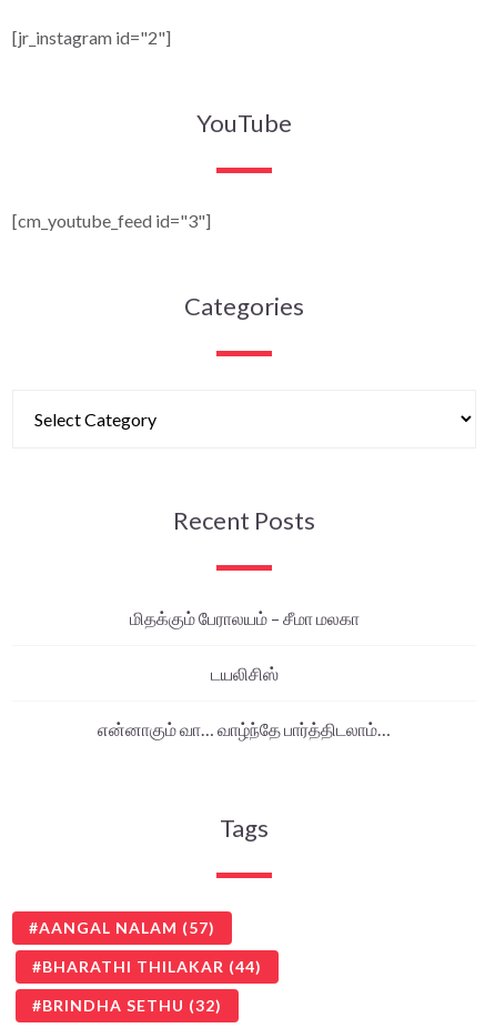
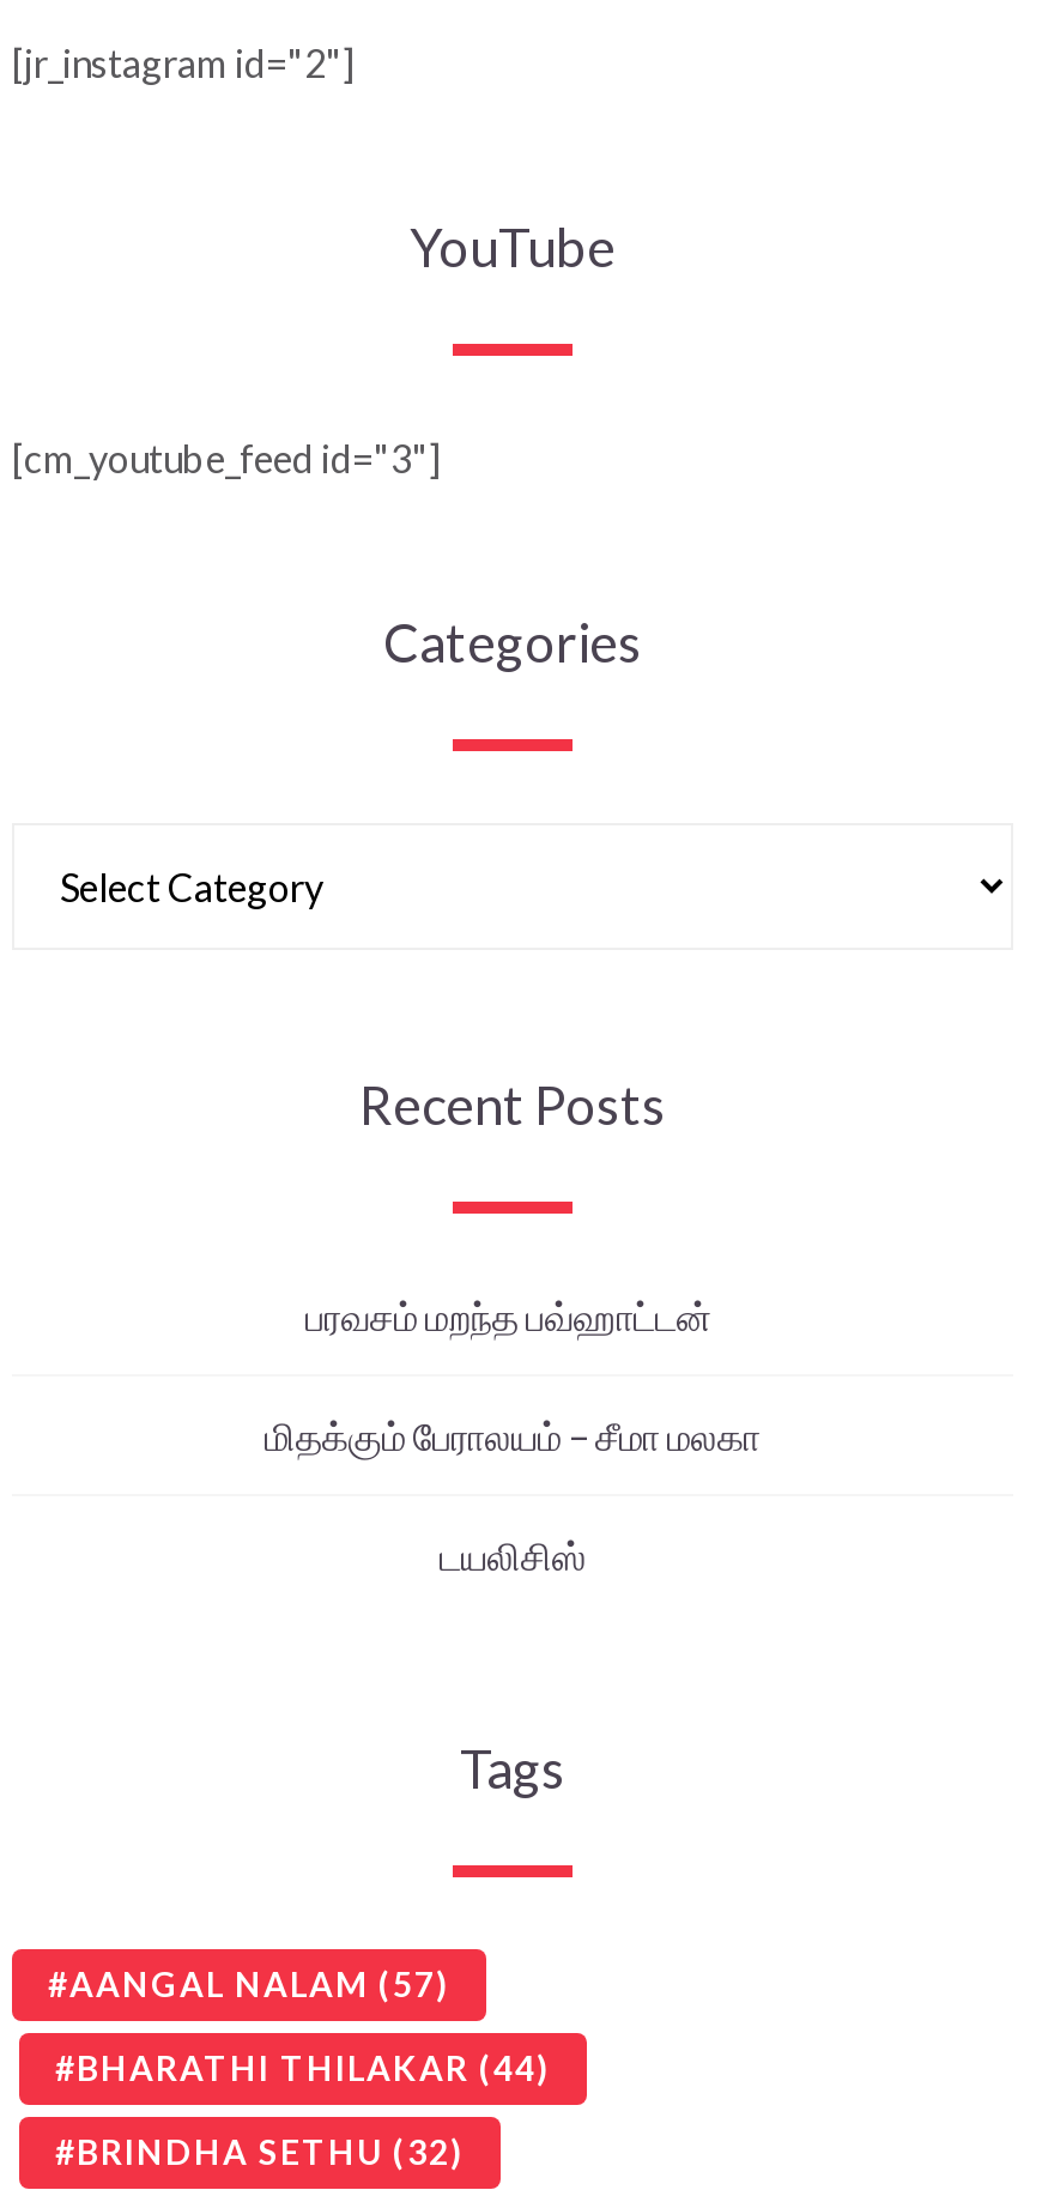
+ பரவசம் மறந்த பவ்ஹாட்டன்

moved down: மிதக்கும் பேராலயம் – சீமா மலகா | டயலிசிஸ்

- என்னாகும் வா… வாழ்ந்தே பார்த்திடலாம்…
